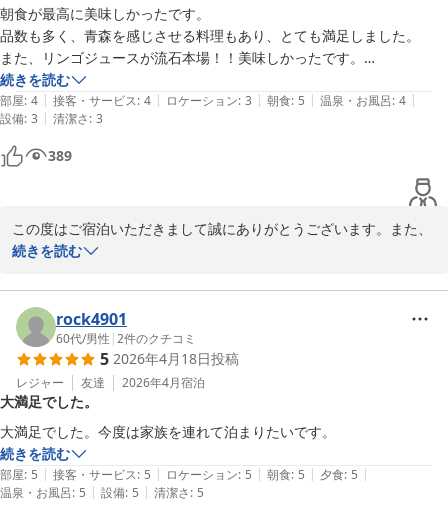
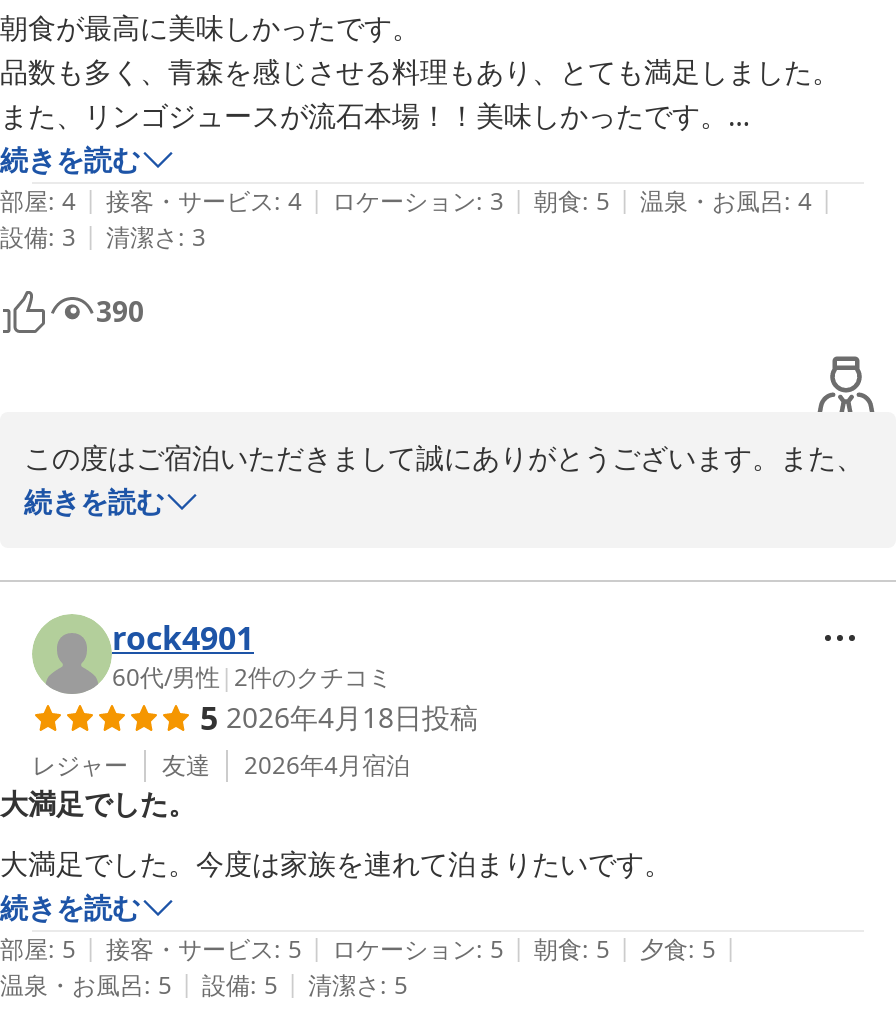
- 389
+ 390
